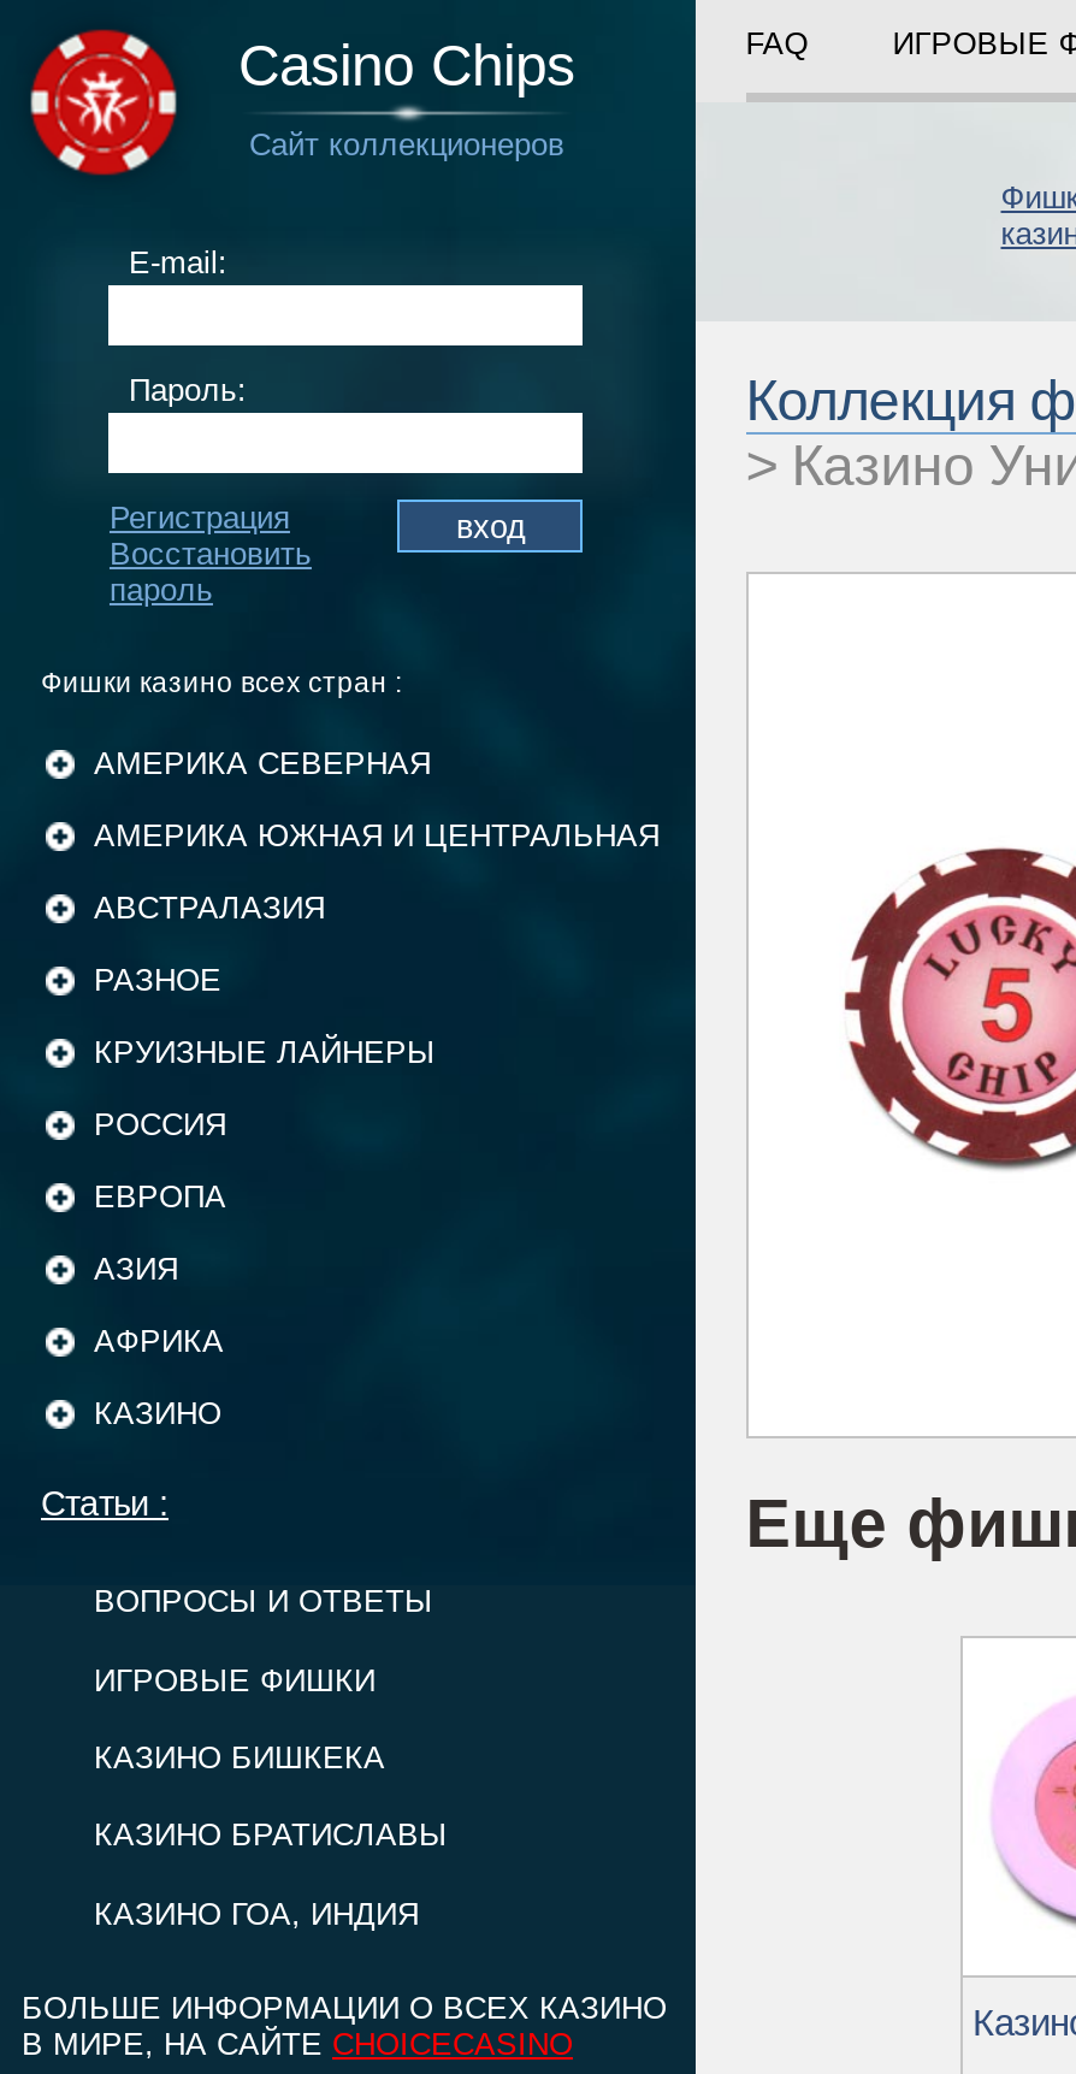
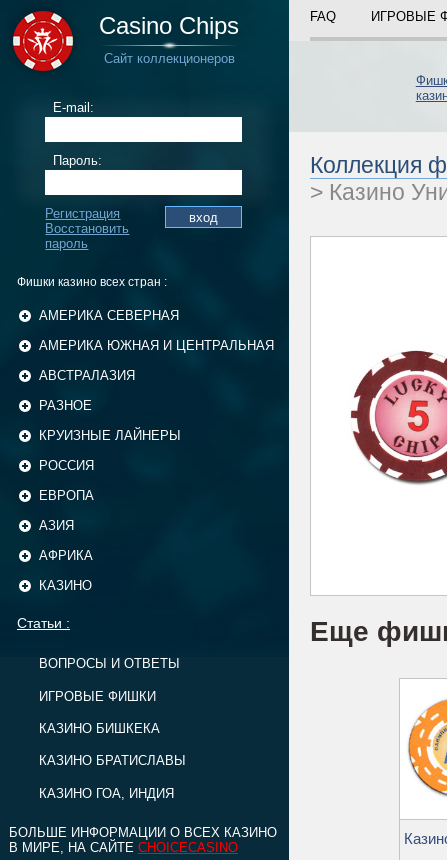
- [image]
+ [image]
